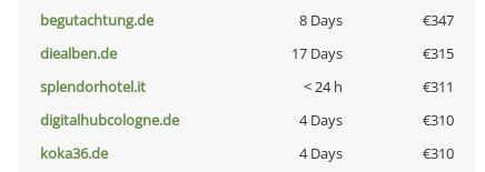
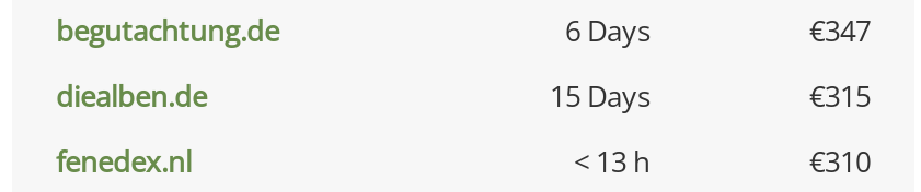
- 8 Days
+ 6 Days

- 17 Days
+ 15 Days

- splendorhotel.it
- < 24 h
- €311
- digitalhubcologne.de
- 4 Days
- €310
- koka36.de
- 4 Days
+ fenedex.nl
+ < 13 h
